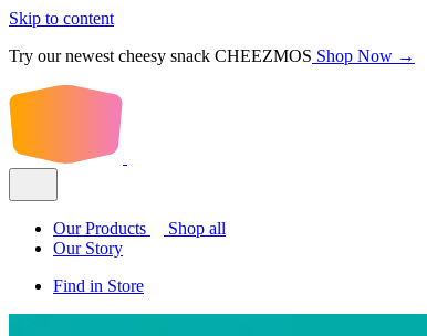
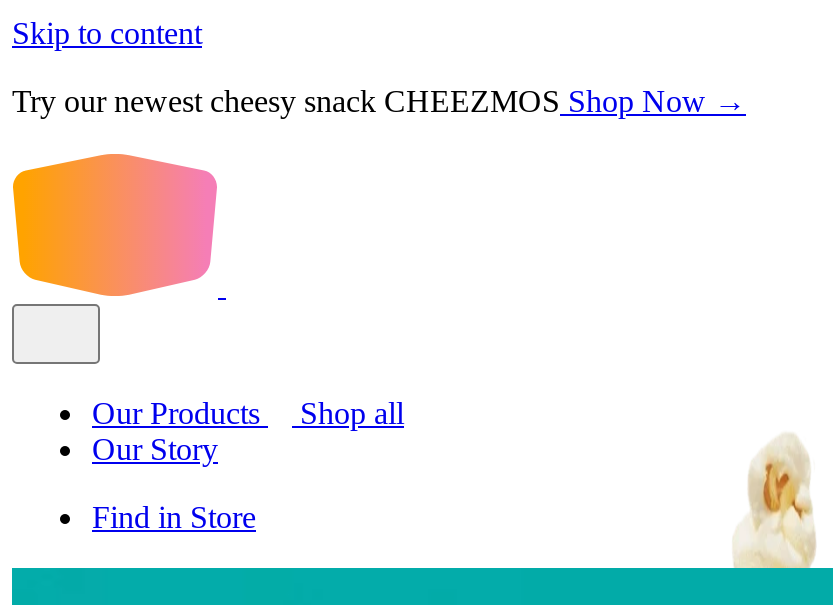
+ [image]
